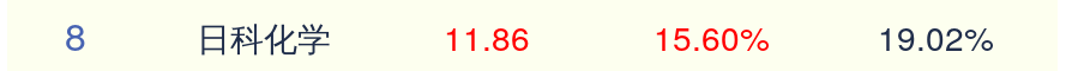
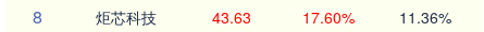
- 日科化学
- 11.86
- 15.60%
- 19.02%
+ 炬芯科技
+ 43.63
+ 17.60%
+ 11.36%
